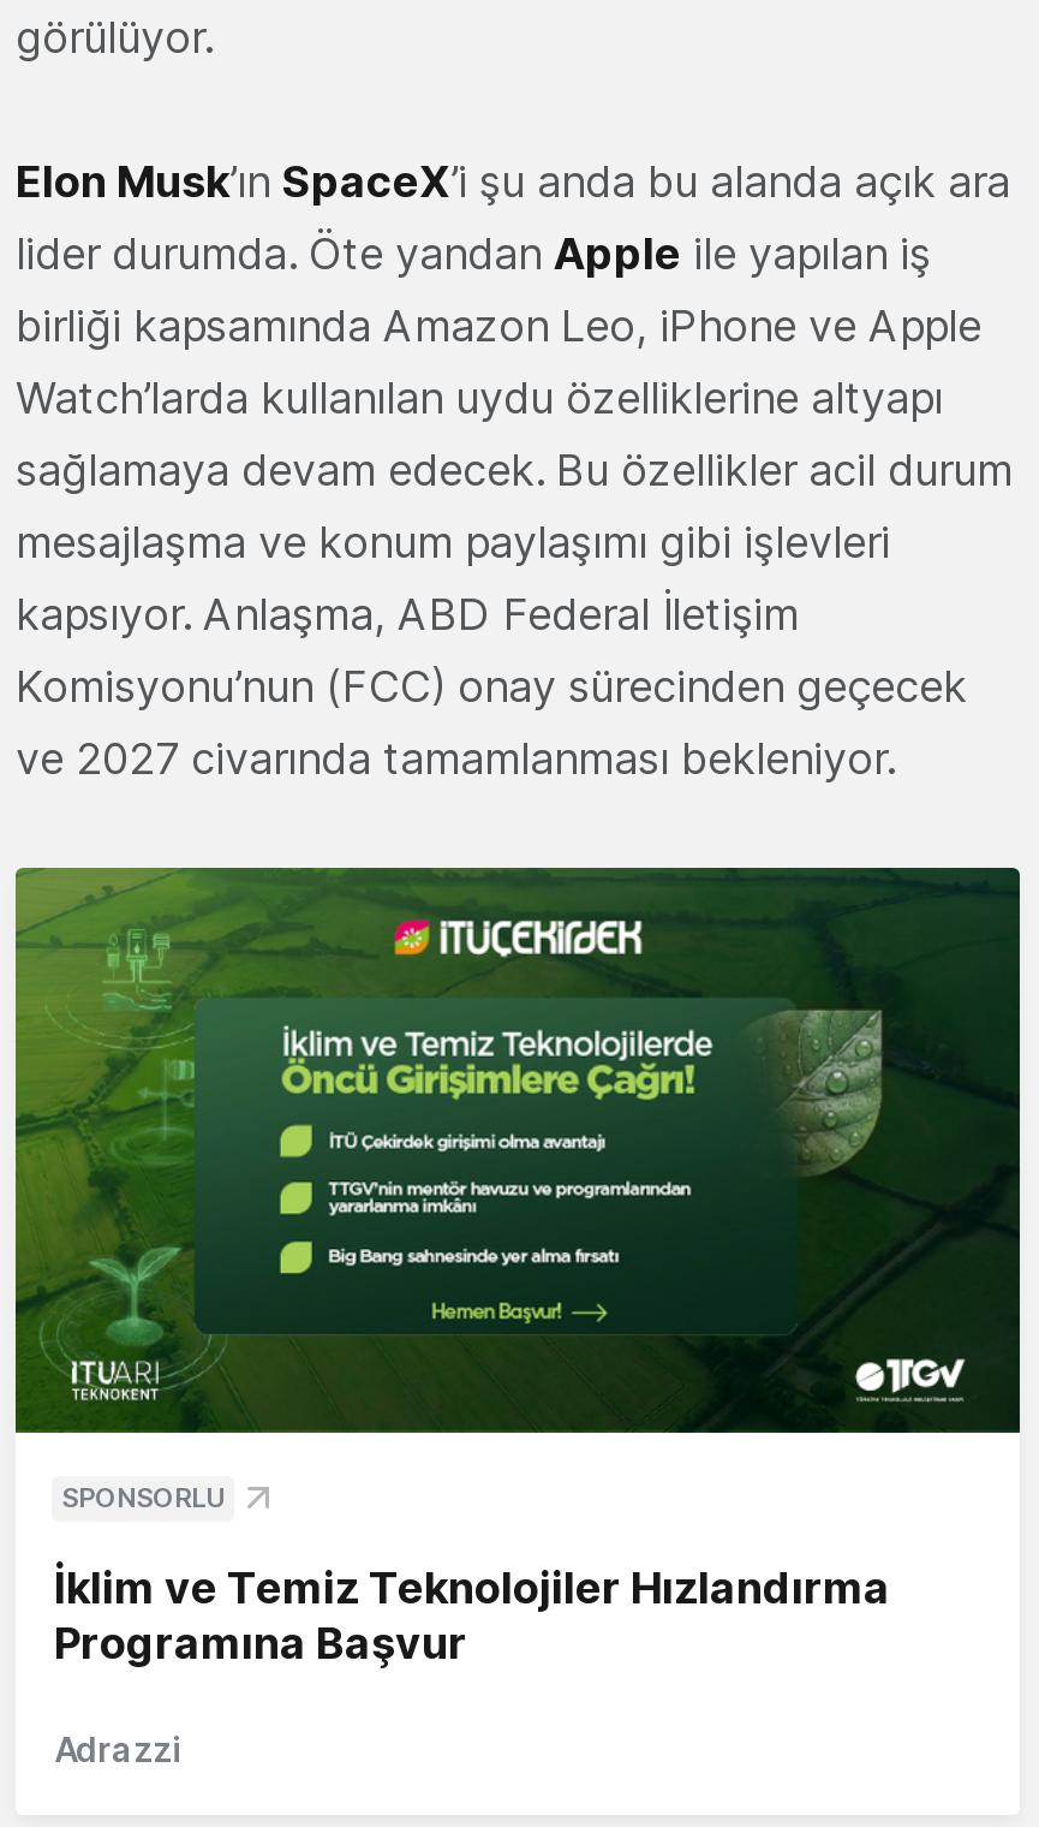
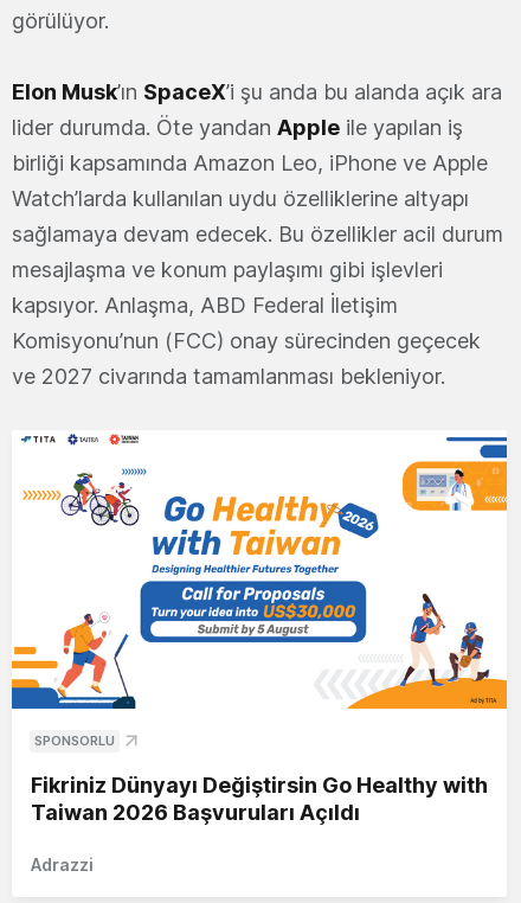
- [image]
+ [image]

- İklim ve Temiz Teknolojiler Hızlandırma
- Programına Başvur
+ Fikriniz Dünyayı Değiştirsin Go Healthy with
+ Taiwan 2026 Başvuruları Açıldı
